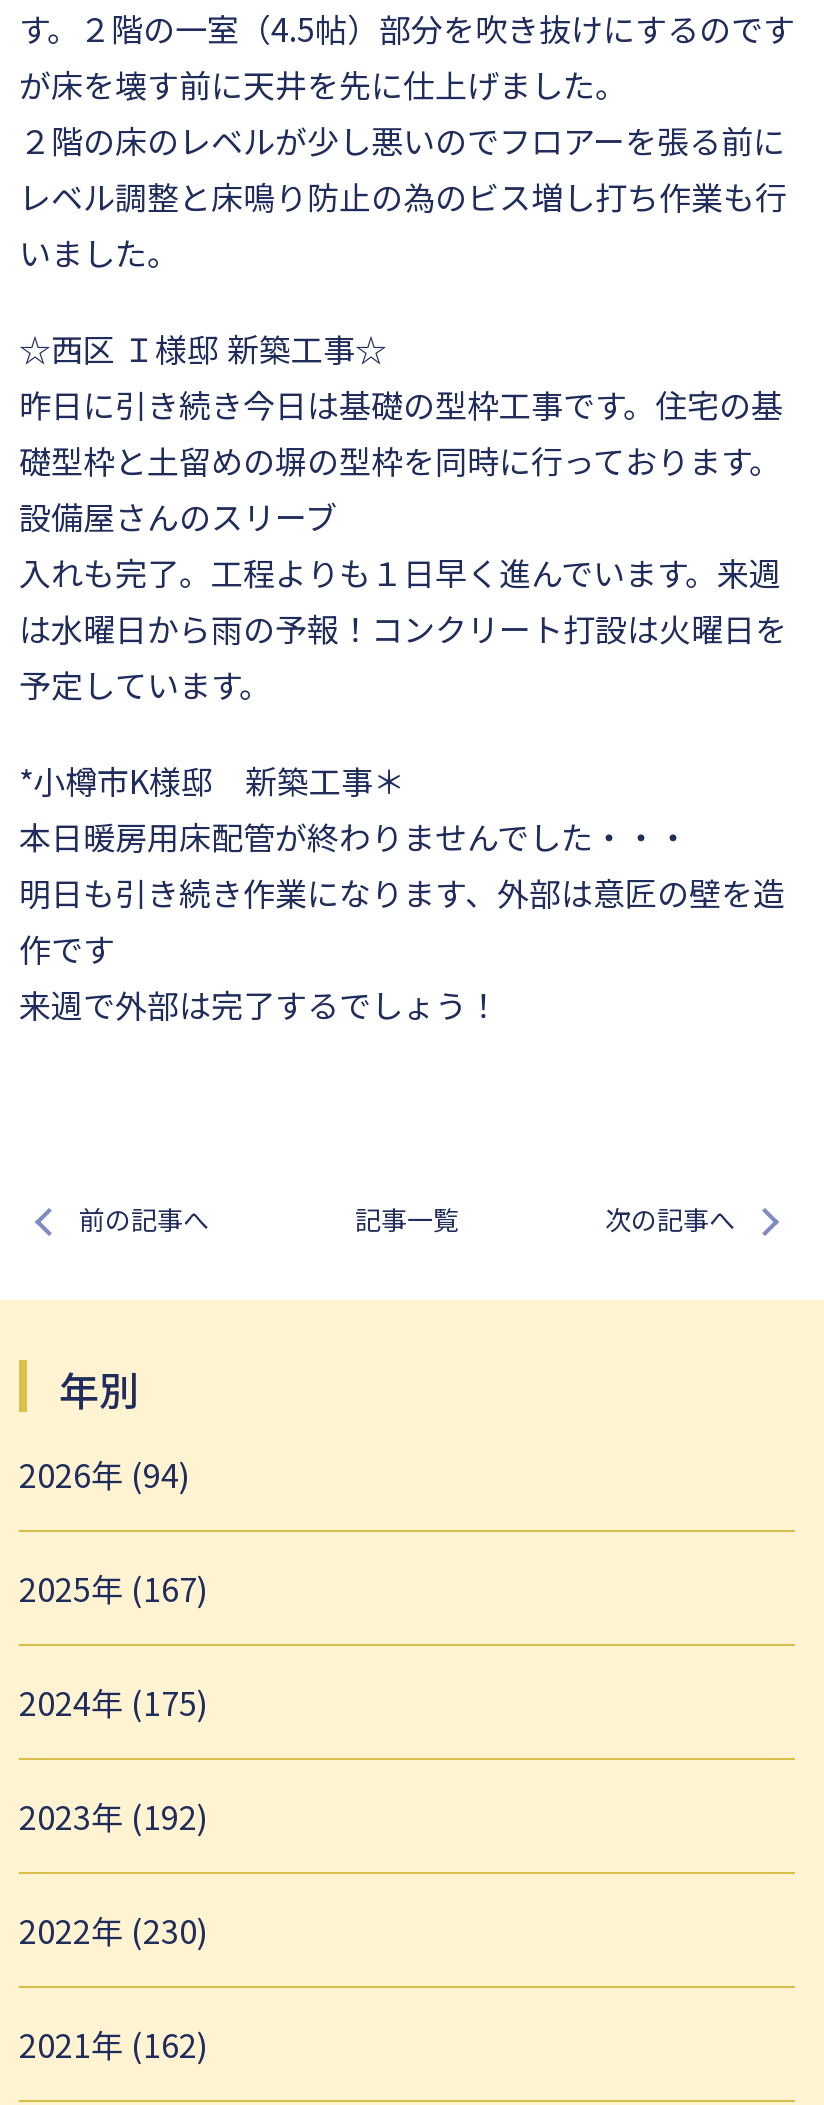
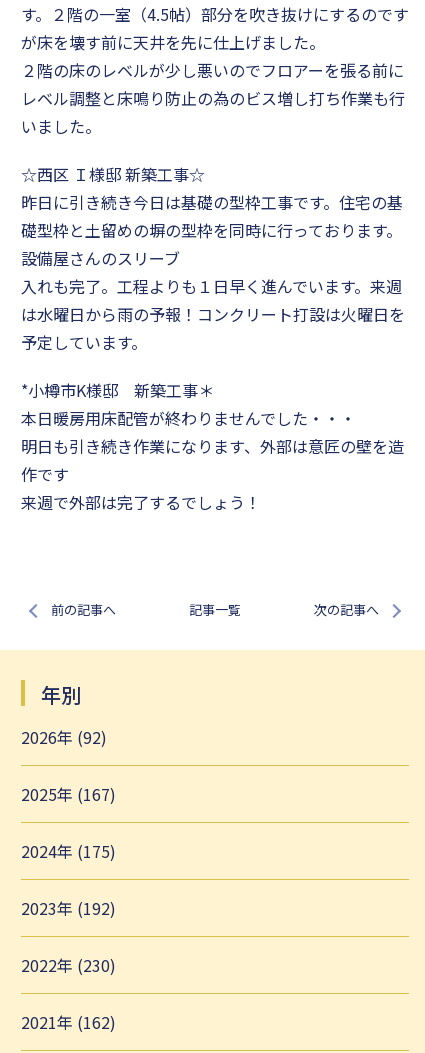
- 2026年 (94)
+ 2026年 (92)
